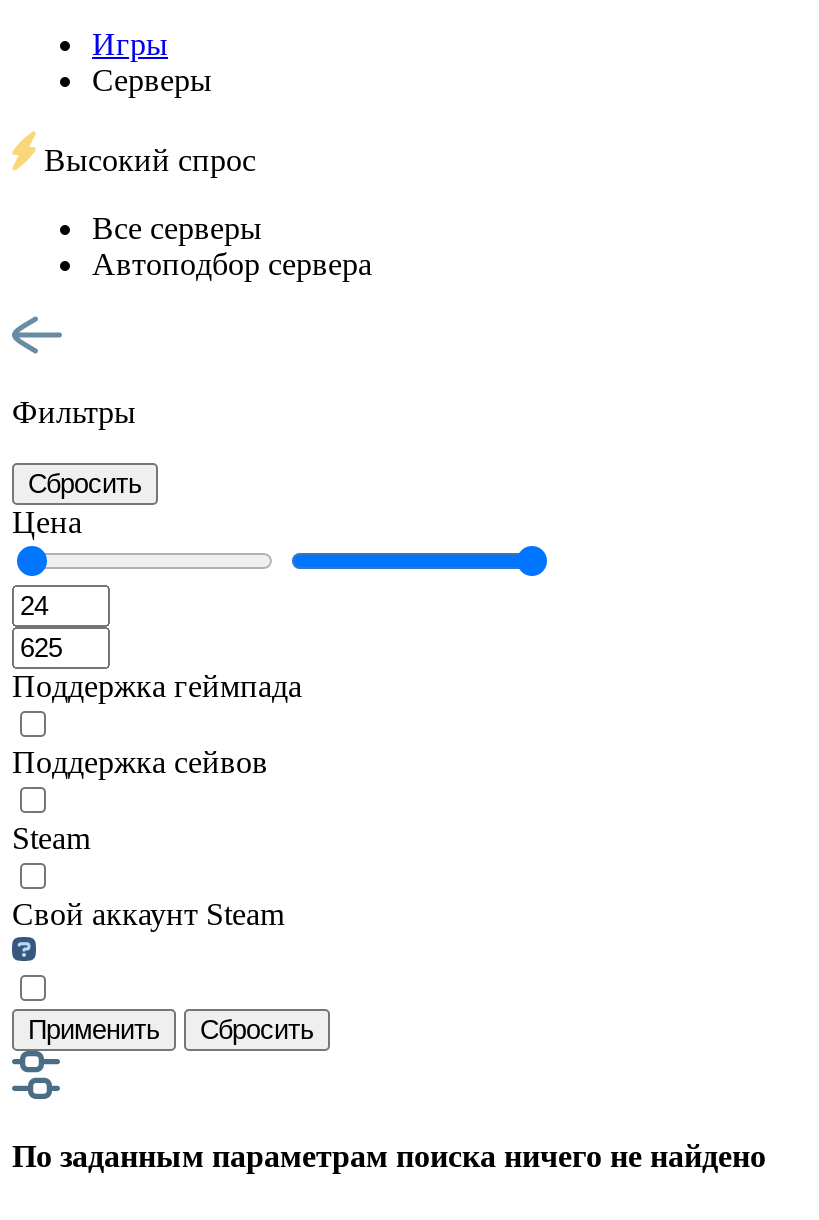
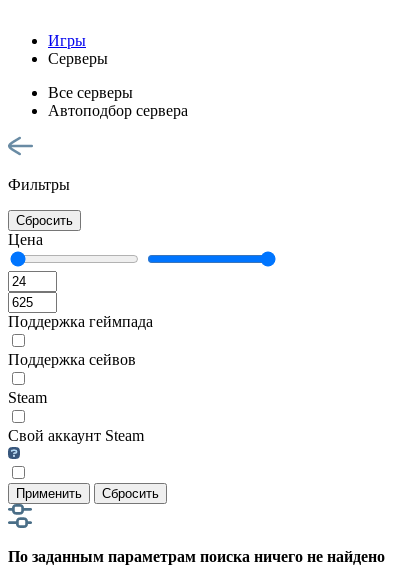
- Высокий спрос
